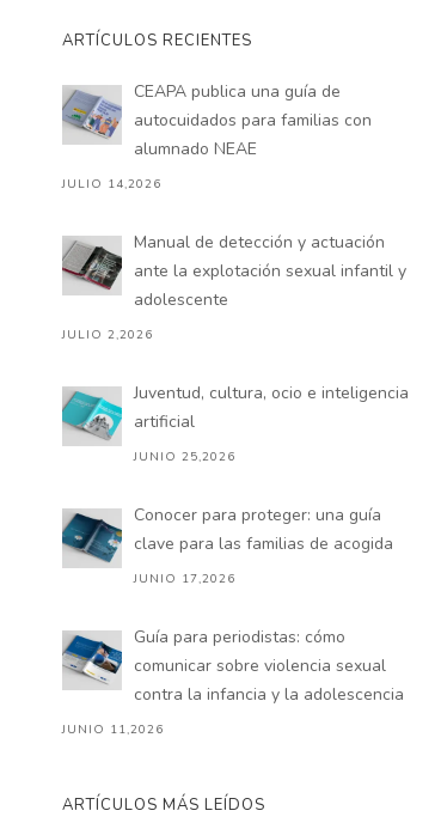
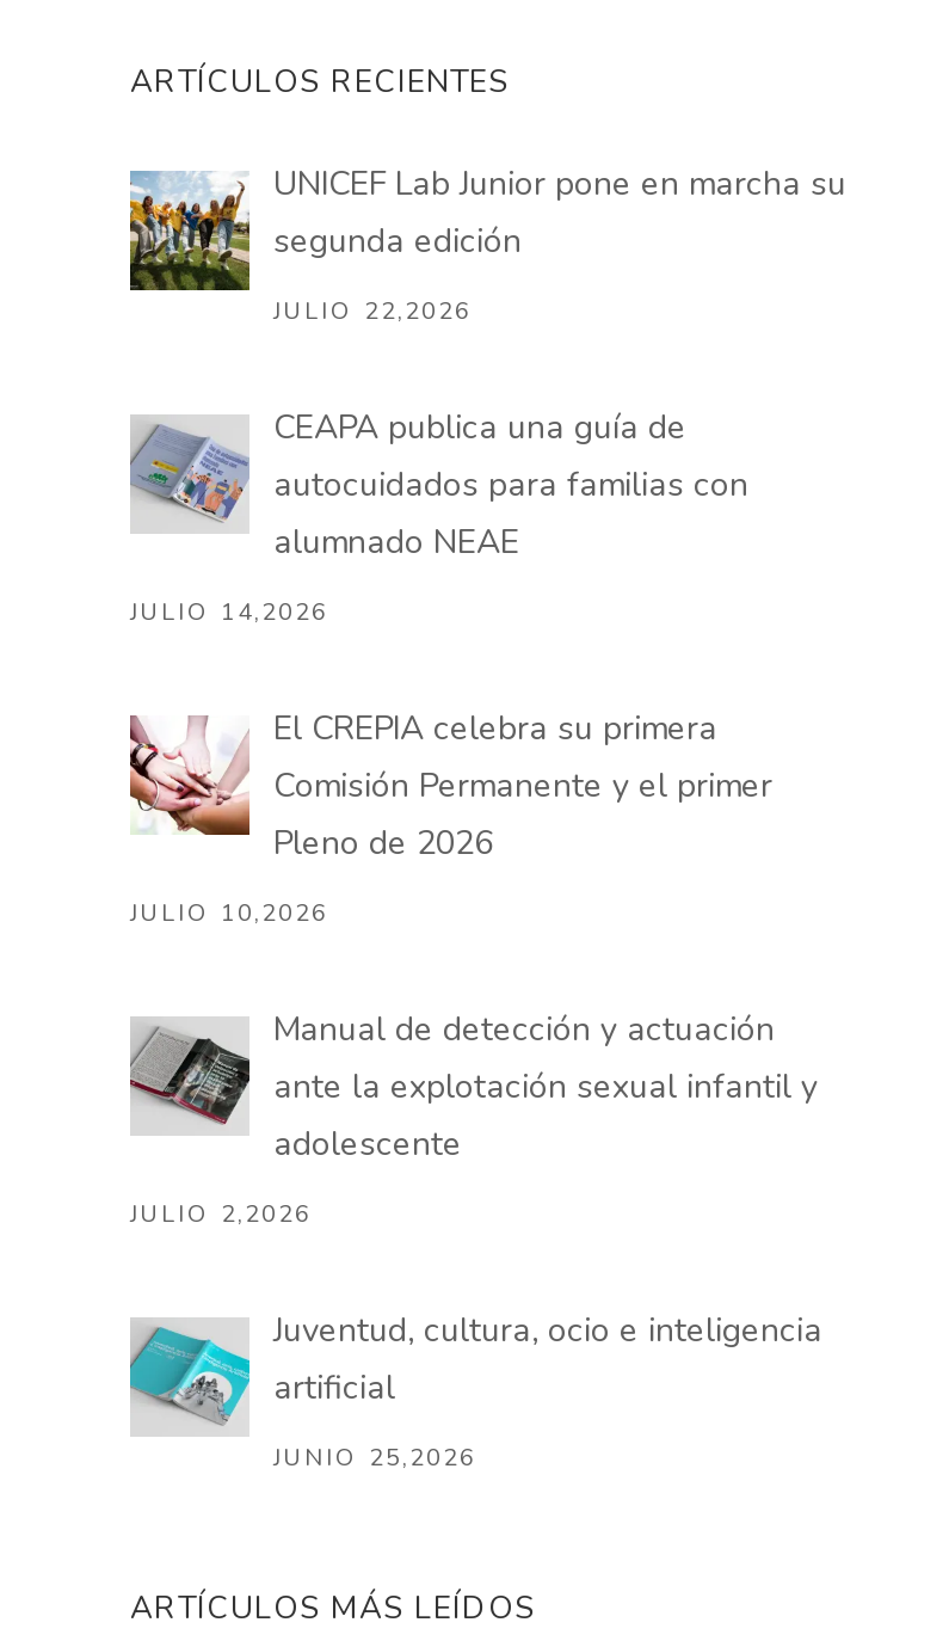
+ [image]
+ UNICEF Lab Junior pone en marcha su
+ segunda edición
+ JULIO 22,2026

moved down: [image] | CEAPA publica una guía de | autocuidados para familias con | alumnado NEAE | JULIO 14,2026

+ [image]
+ El CREPIA celebra su primera
+ Comisión Permanente y el primer
+ Pleno de 2026
+ JULIO 10,2026

moved down: [image] | Manual de detección y actuación | ante la explotación sexual infantil y | adolescente | JULIO 2,2026 | Juventud, cultura, ocio e inteligencia | artificial | JUNIO 25,2026

- [image]
- Conocer para proteger: una guía
- clave para las familias de acogida
- JUNIO 17,2026
- Guía para periodistas: cómo
- comunicar sobre violencia sexual
- contra la infancia y la adolescencia
- JUNIO 11,2026

- [image]
